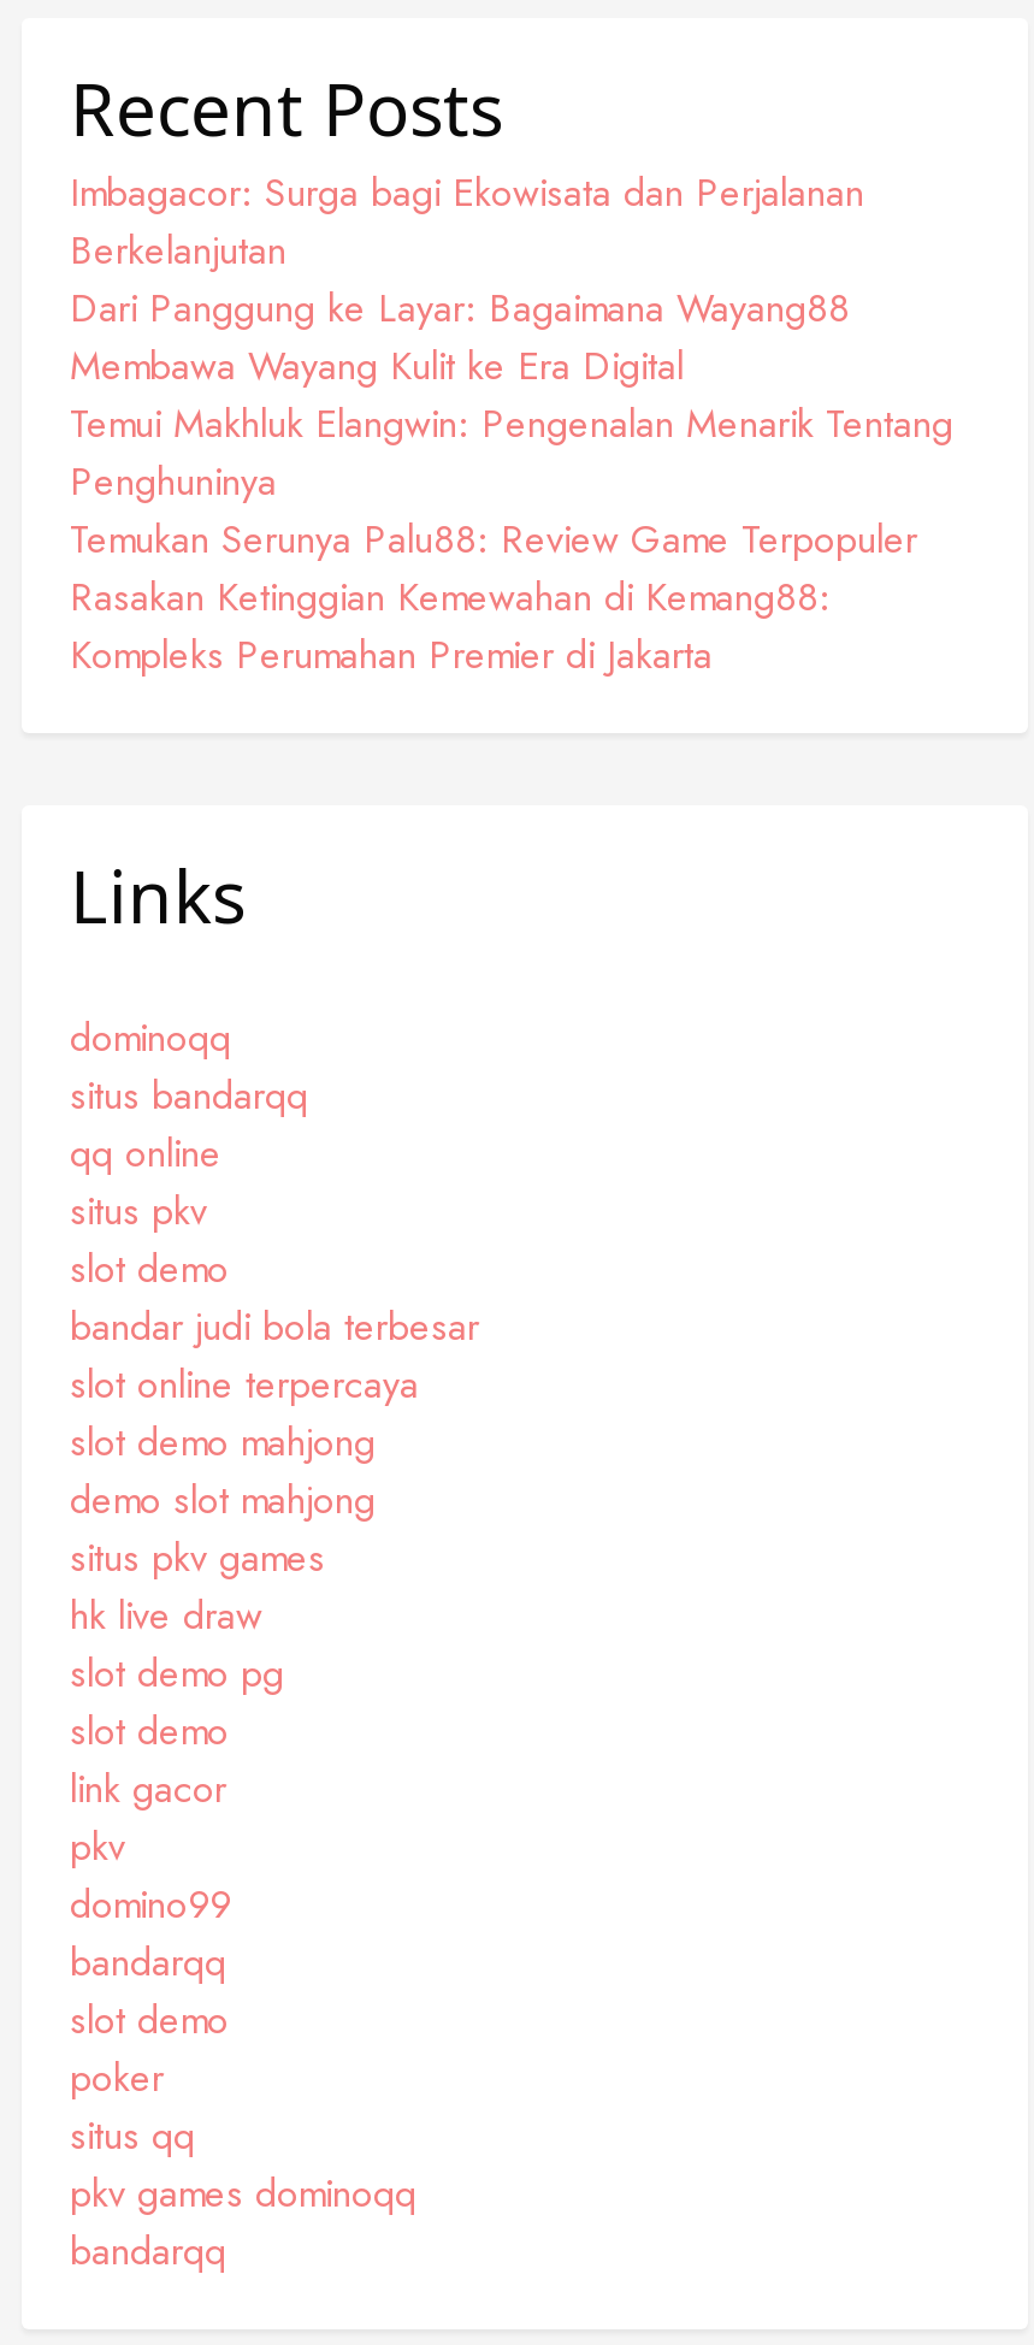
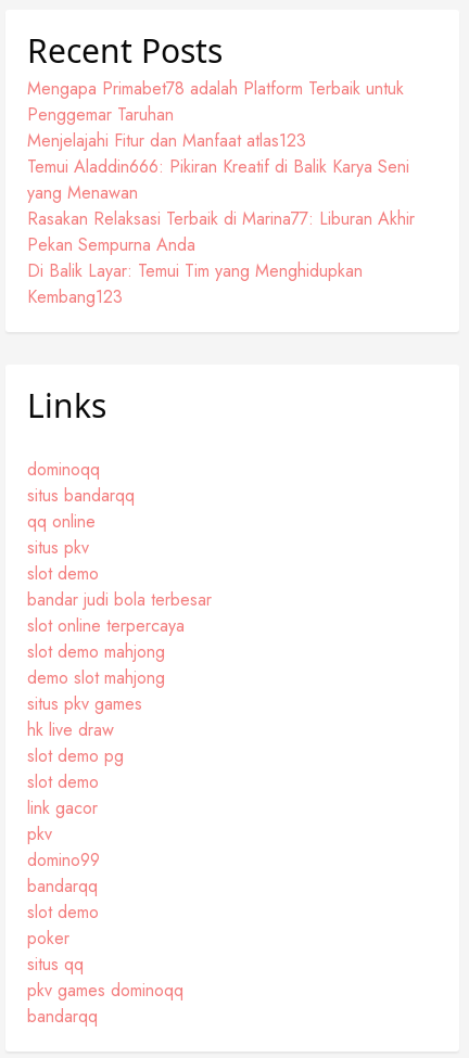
- Imbagacor: Surga bagi Ekowisata dan Perjalanan
- Berkelanjutan
- Dari Panggung ke Layar: Bagaimana Wayang88
- Membawa Wayang Kulit ke Era Digital
- Temui Makhluk Elangwin: Pengenalan Menarik Tentang
- Penghuninya
- Temukan Serunya Palu88: Review Game Terpopuler
- Rasakan Ketinggian Kemewahan di Kemang88:
- Kompleks Perumahan Premier di Jakarta
+ Mengapa Primabet78 adalah Platform Terbaik untuk
+ Penggemar Taruhan
+ Menjelajahi Fitur dan Manfaat atlas123
+ Temui Aladdin666: Pikiran Kreatif di Balik Karya Seni
+ yang Menawan
+ Rasakan Relaksasi Terbaik di Marina77: Liburan Akhir
+ Pekan Sempurna Anda
+ Di Balik Layar: Temui Tim yang Menghidupkan
+ Kembang123
